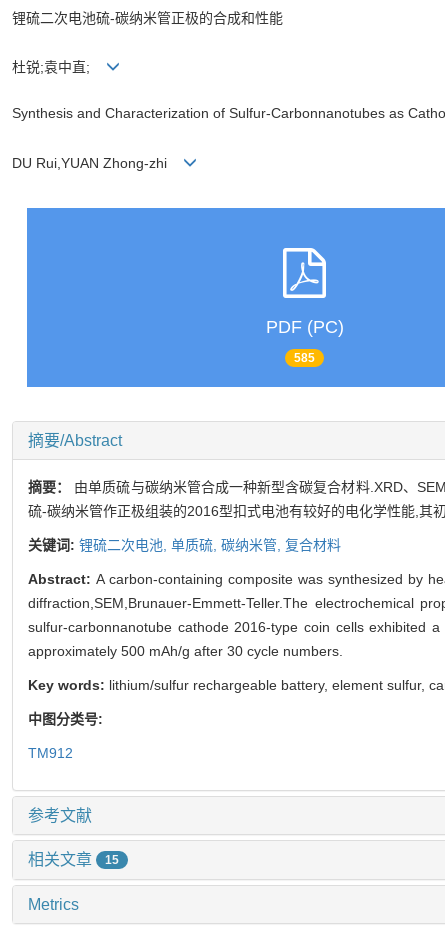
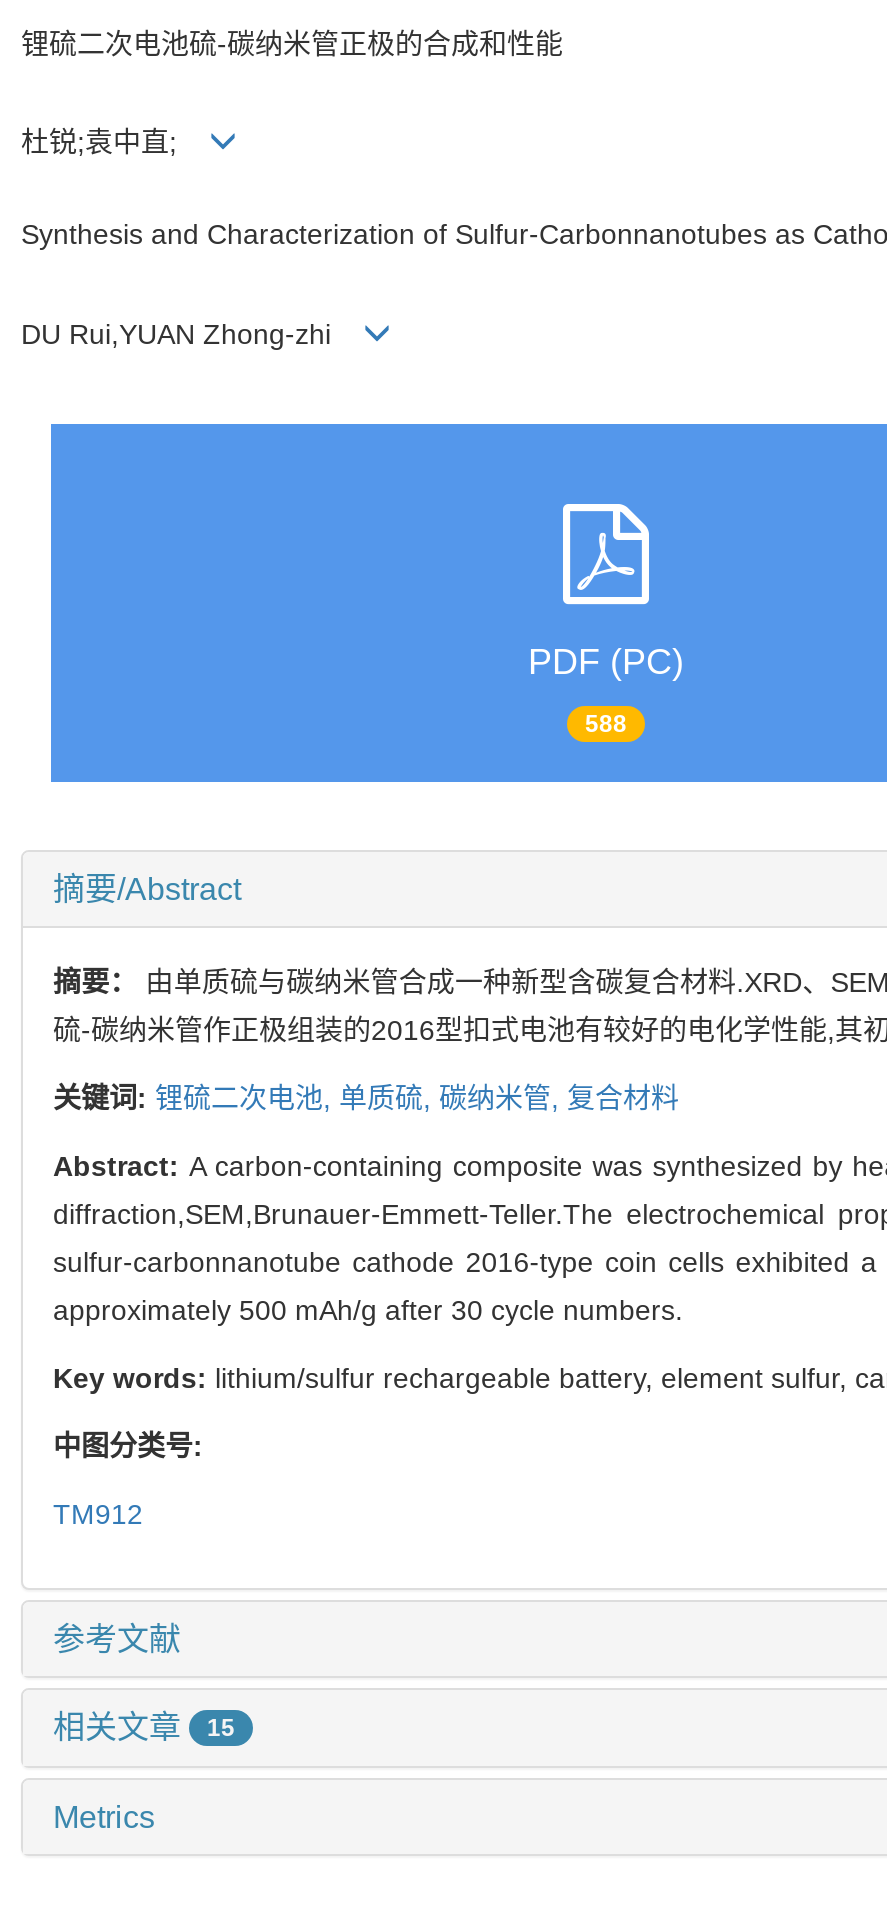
- 585
+ 588
